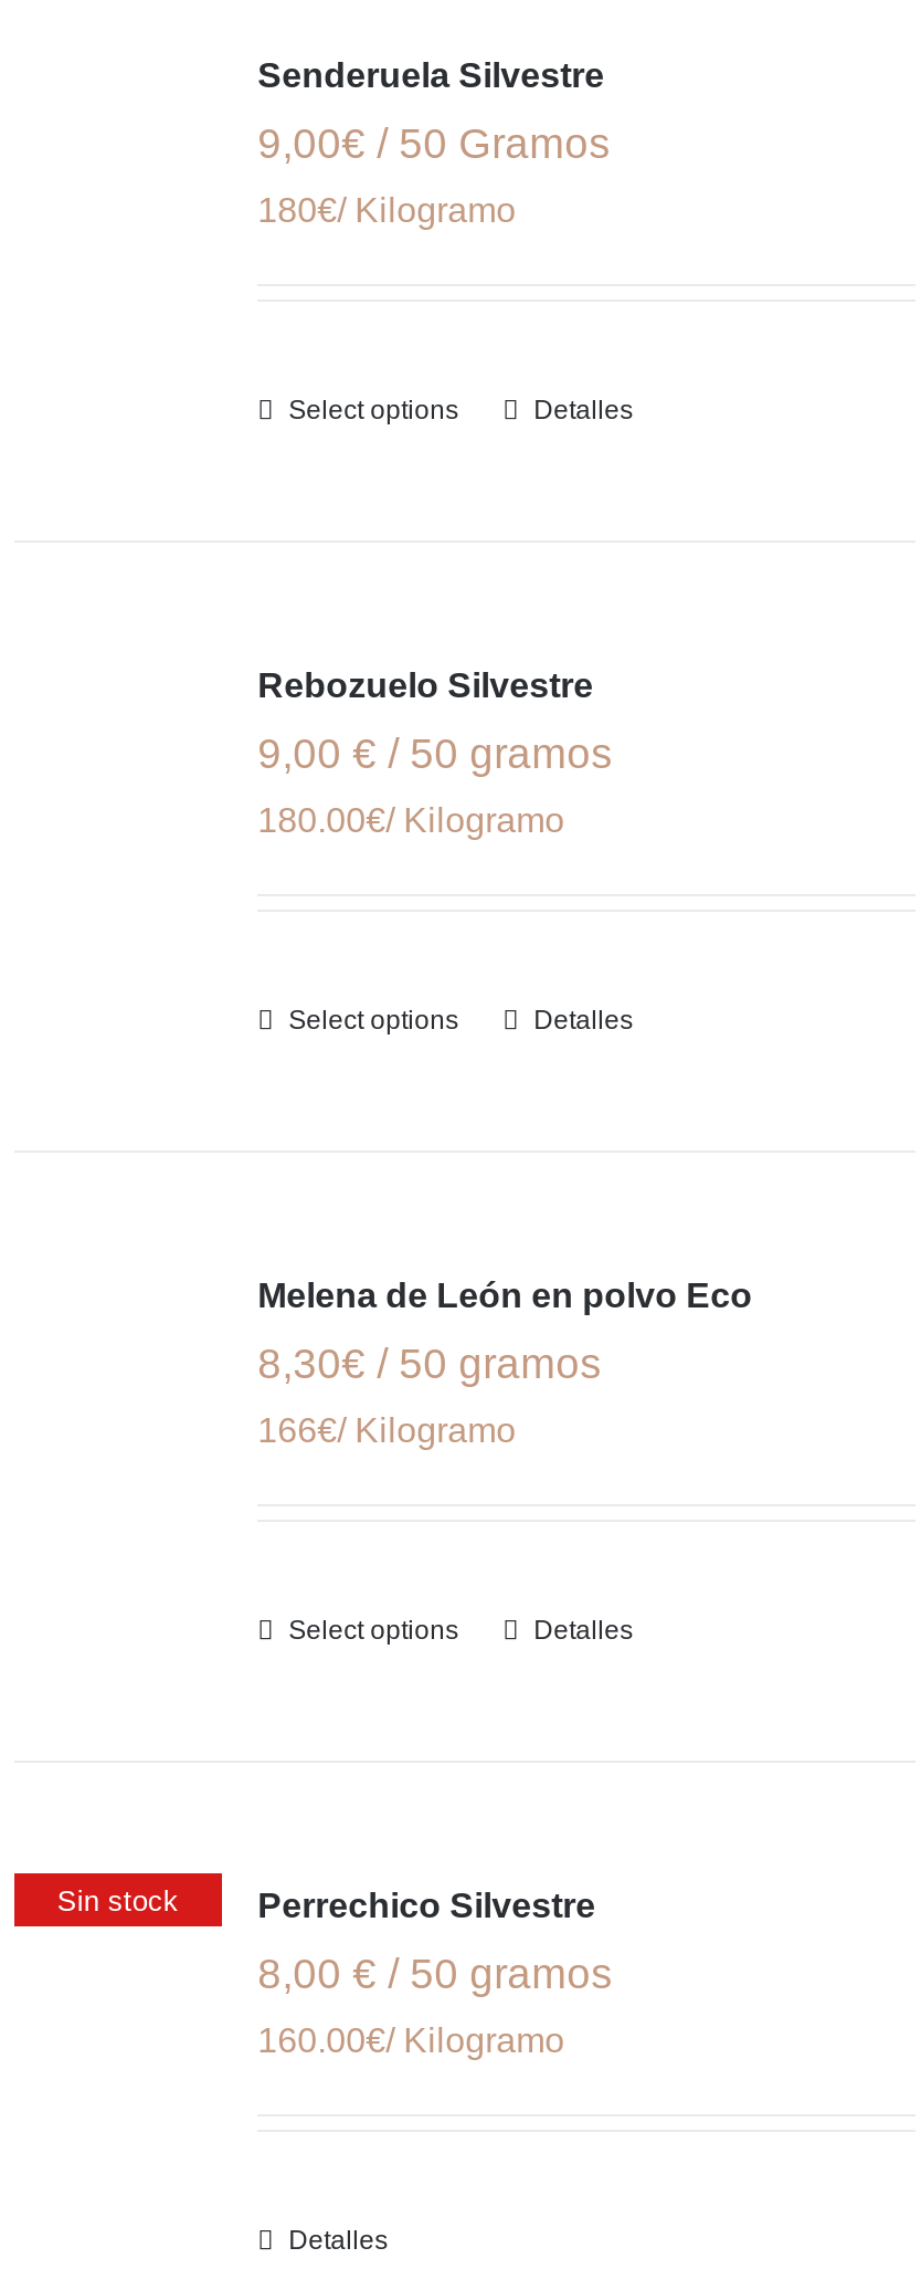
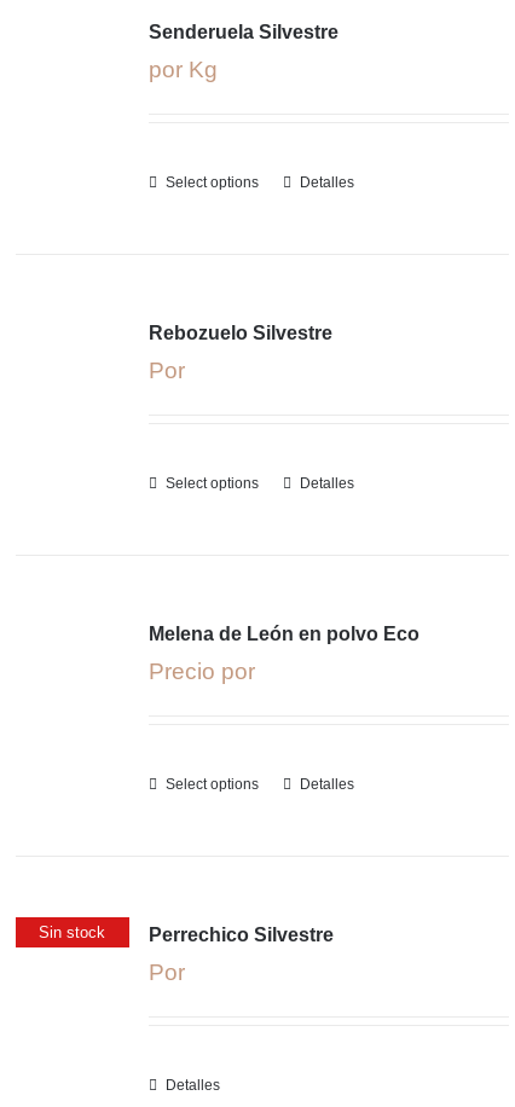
- 9,00€ / 50 Gramos
- 180€/ Kilogramo
+ por Kg

- 9,00 € / 50 gramos
- 180.00€/ Kilogramo
+ Por

- 8,30€ / 50 gramos
- 166€/ Kilogramo
+ Precio por

- 8,00 € / 50 gramos
- 160.00€/ Kilogramo
+ Por
